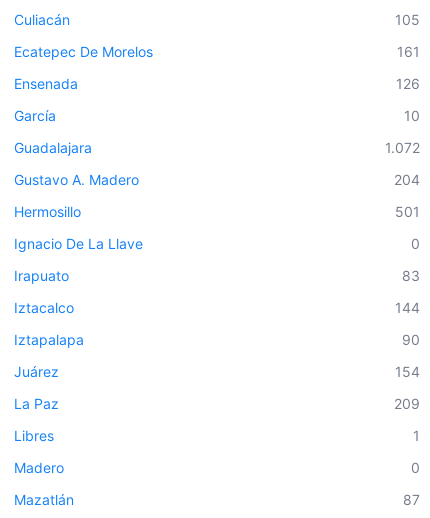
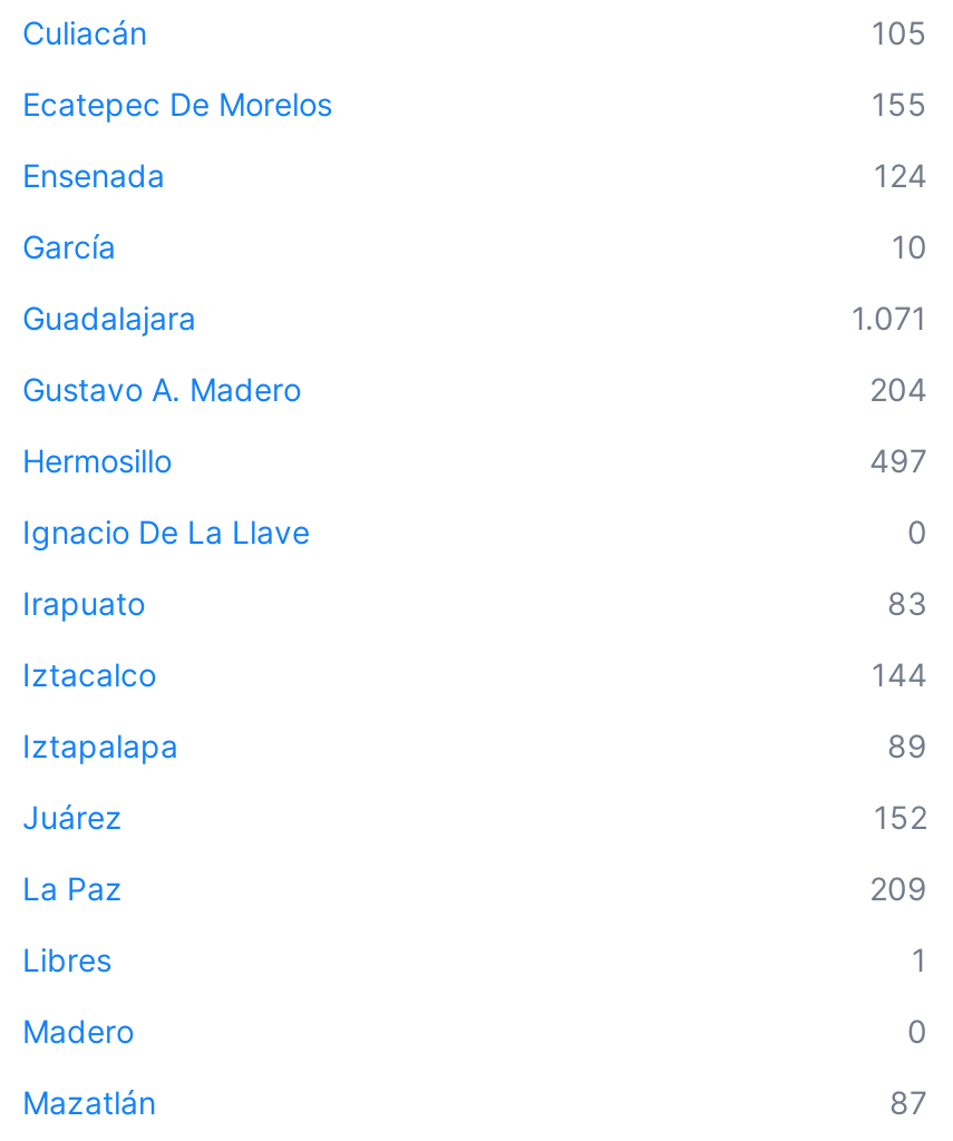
- 161
+ 155

- 126
+ 124

- 1.072
+ 1.071

- 501
+ 497

- 90
+ 89

- 154
+ 152
